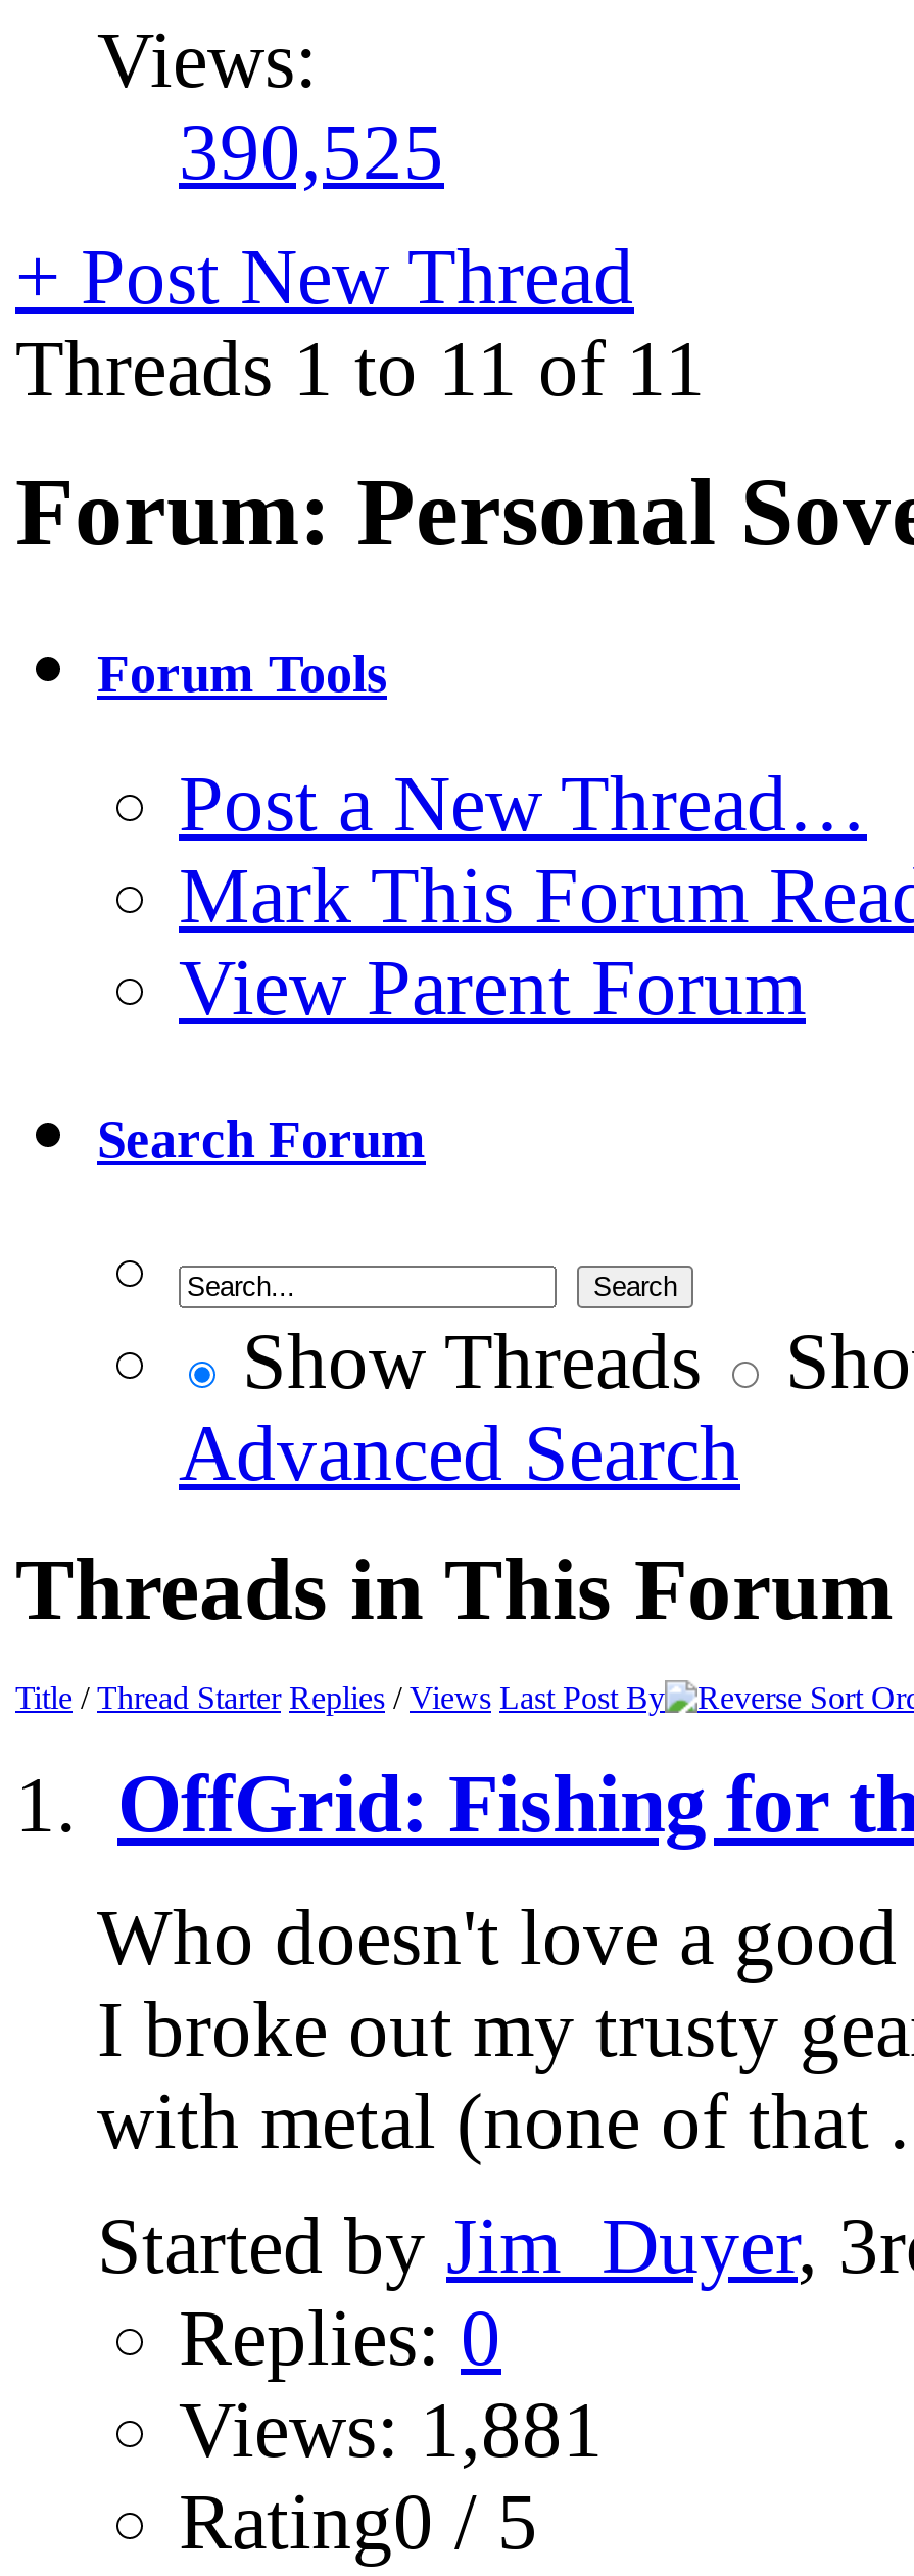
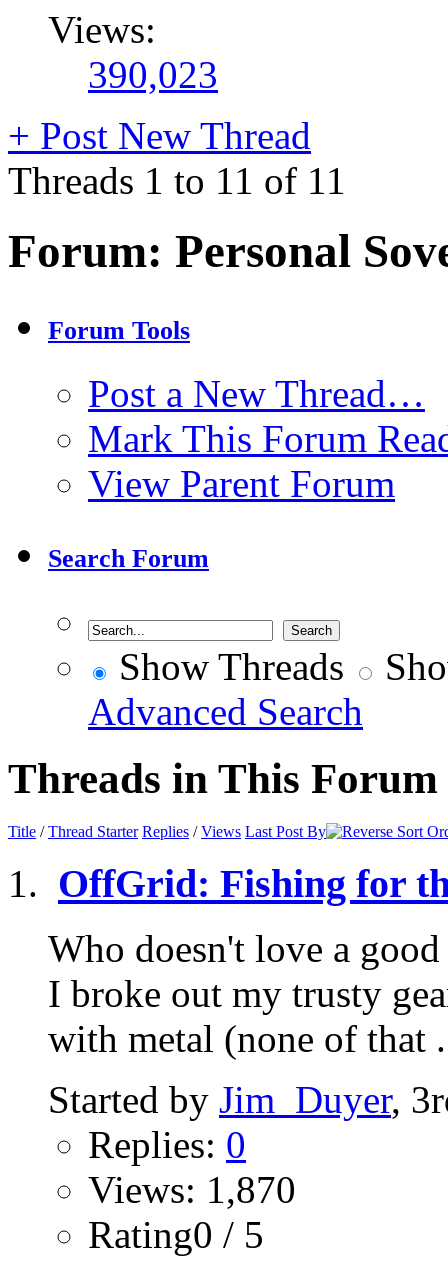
- 390,525
+ 390,023

- Views: 1,881
+ Views: 1,870
